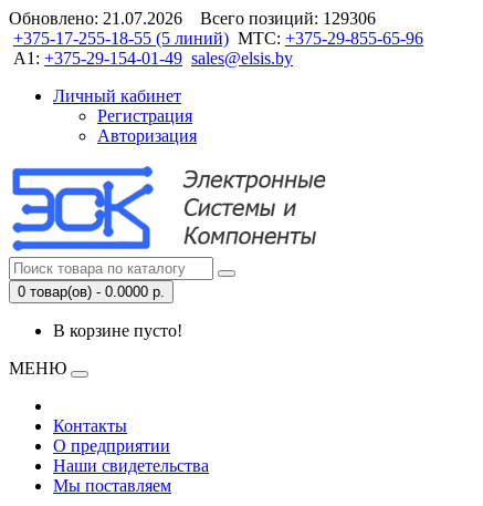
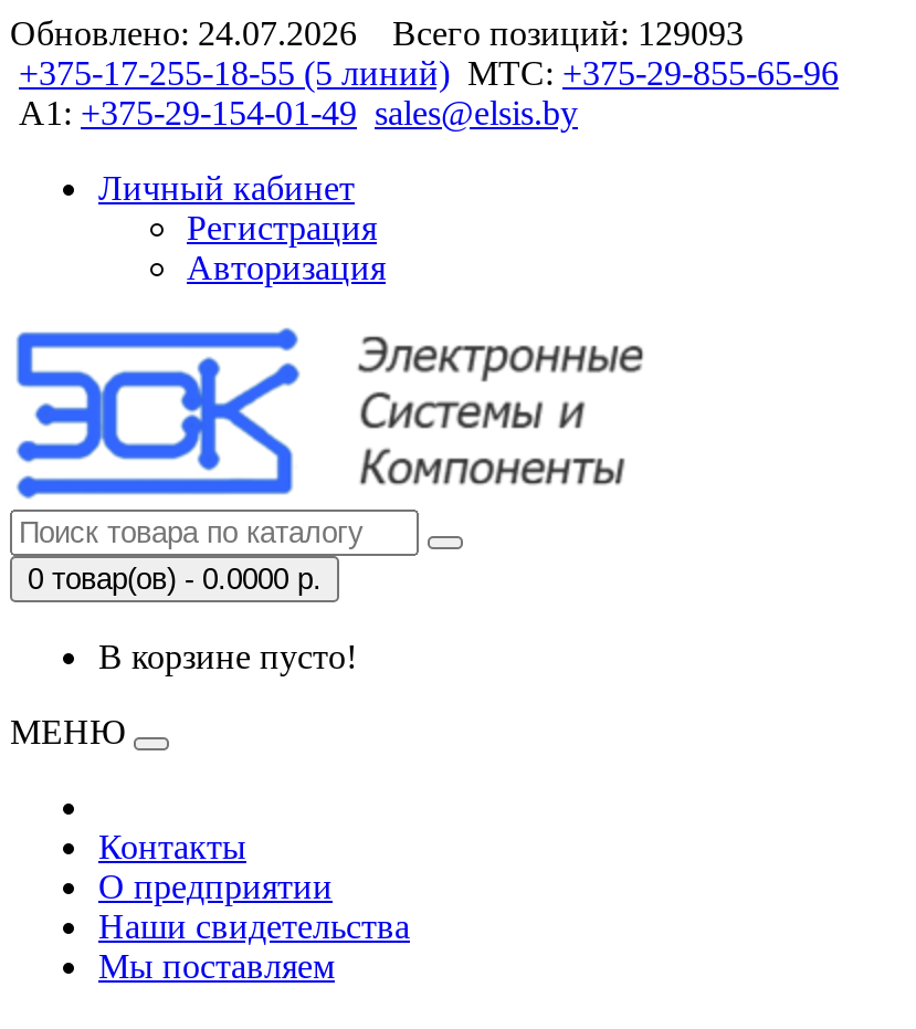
- Обновлено: 21.07.2026 Всего позиций: 129306
+ Обновлено: 24.07.2026 Всего позиций: 129093
